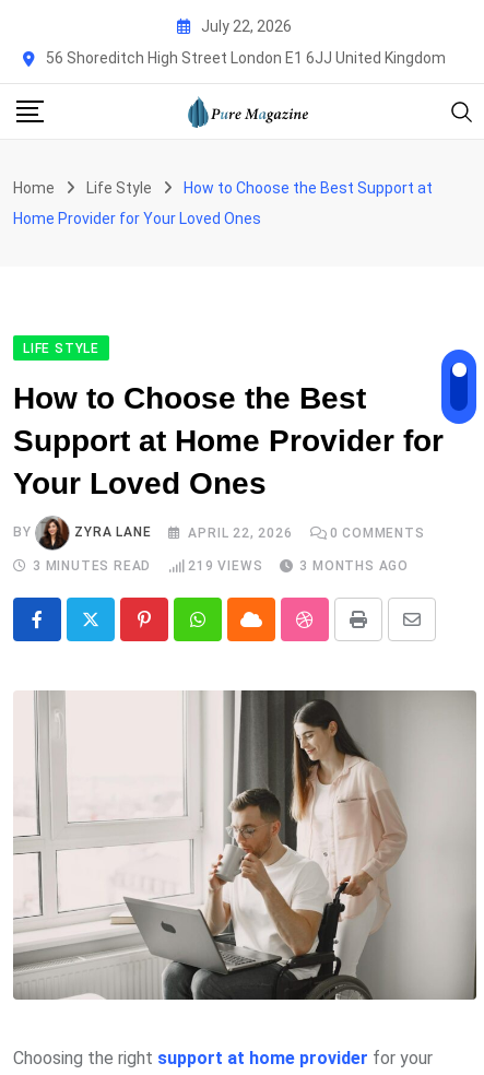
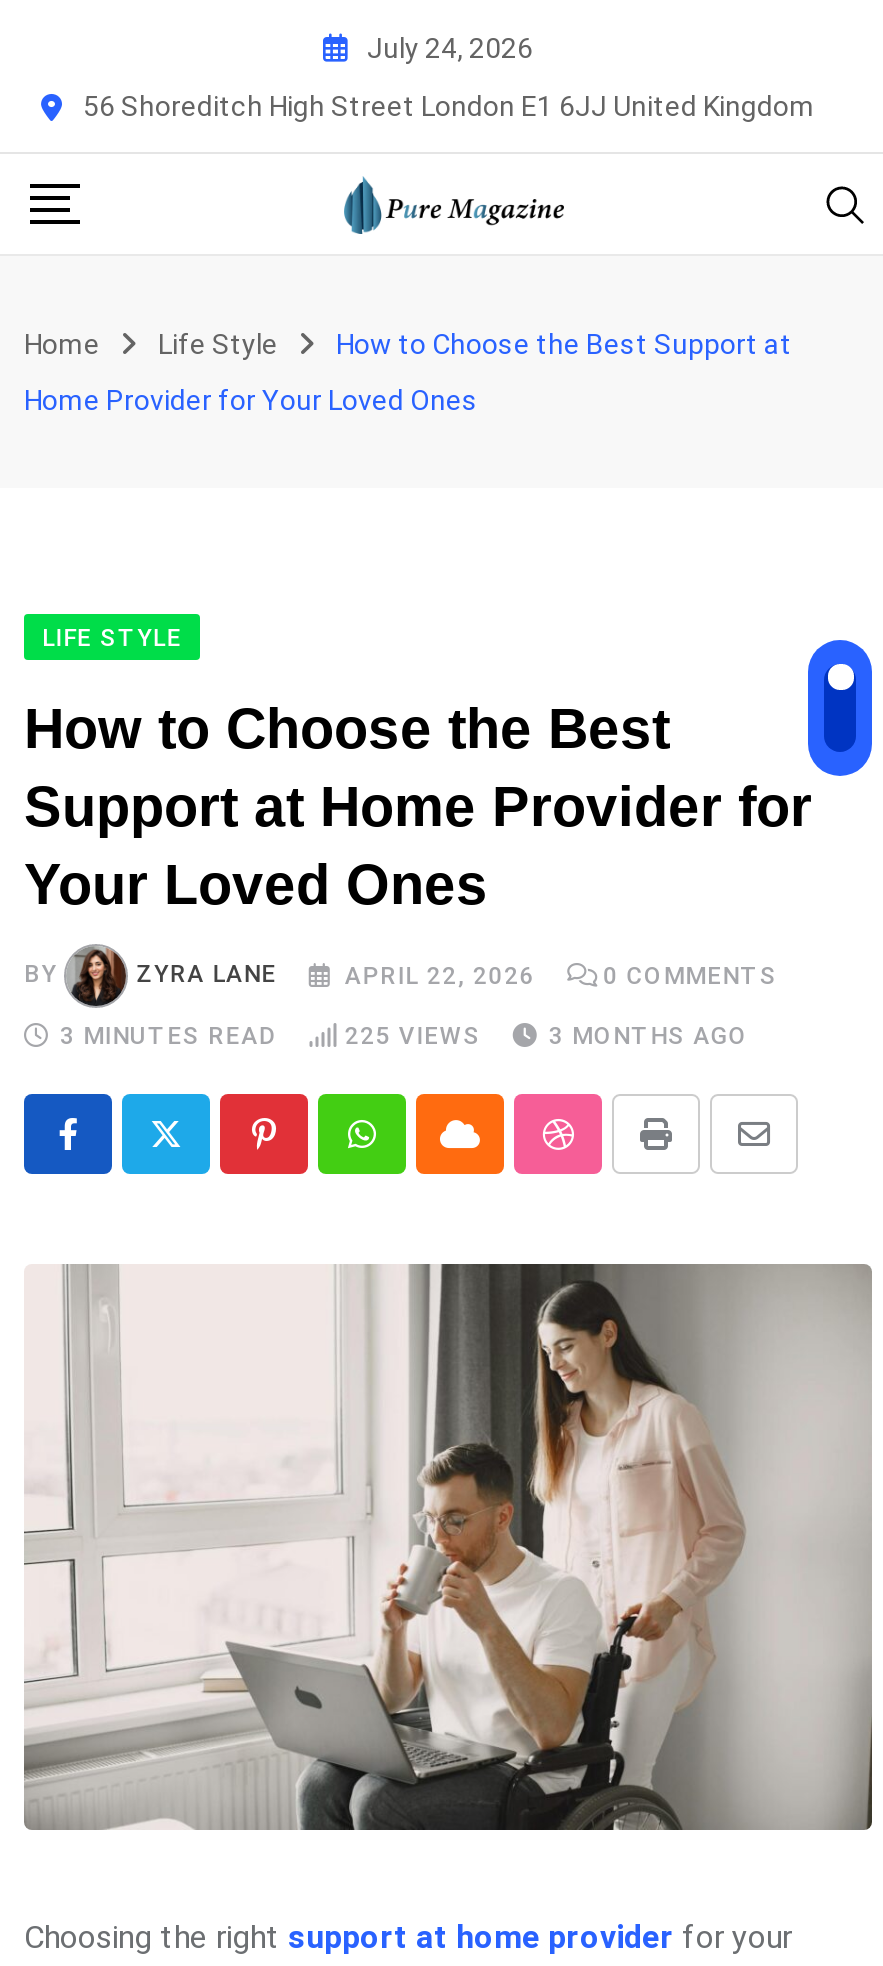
- July 22, 2026
+ July 24, 2026

- 219 VIEWS
+ 225 VIEWS
